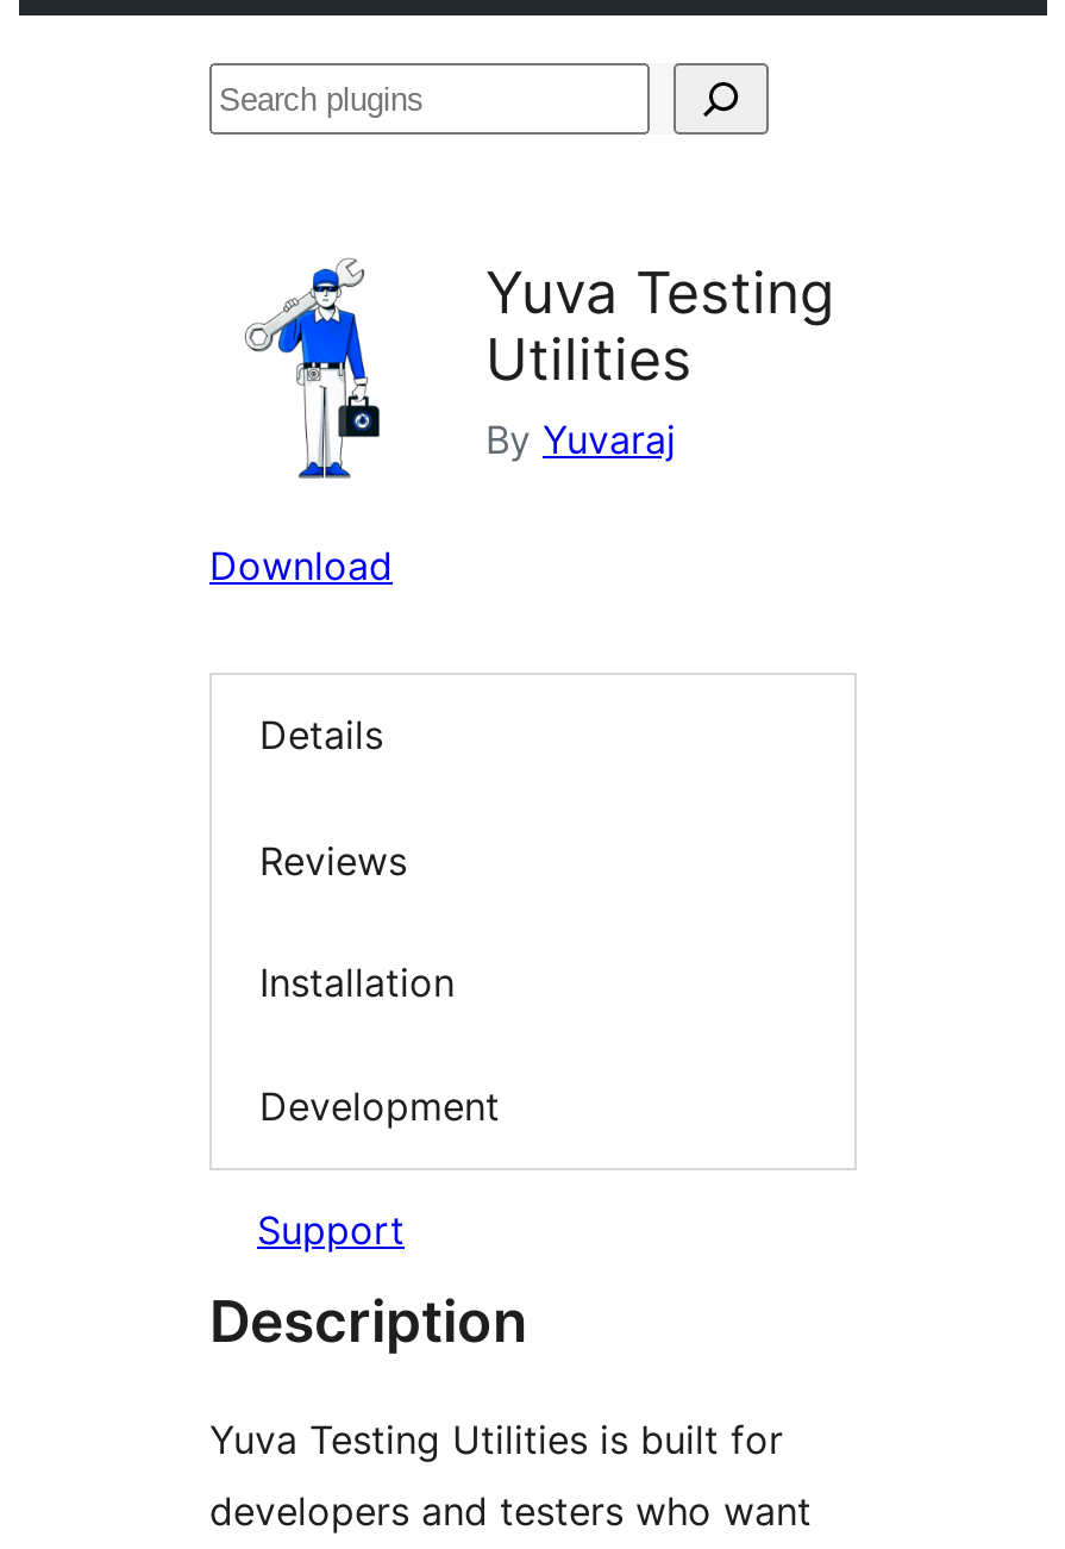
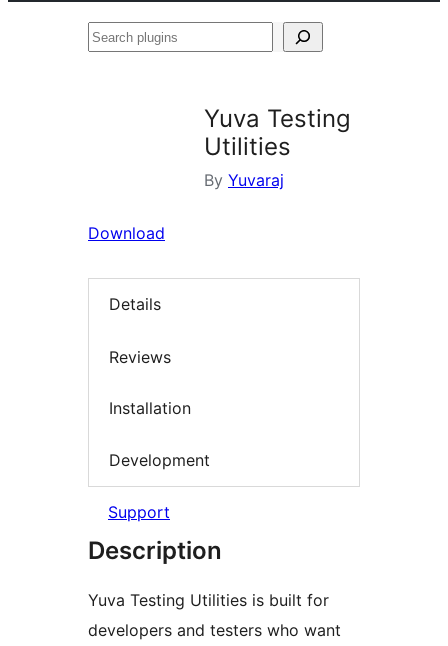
- [image]
